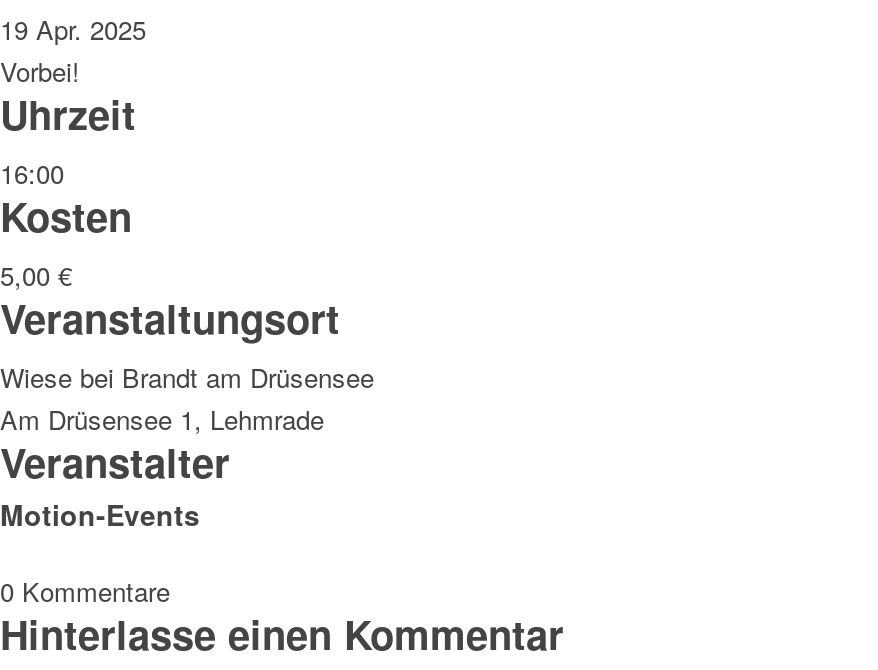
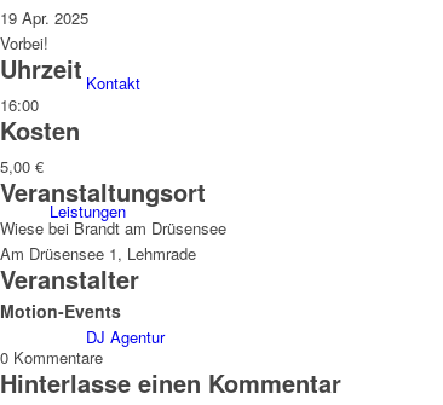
+ Kontakt

+ Leistungen

+ DJ Agentur
